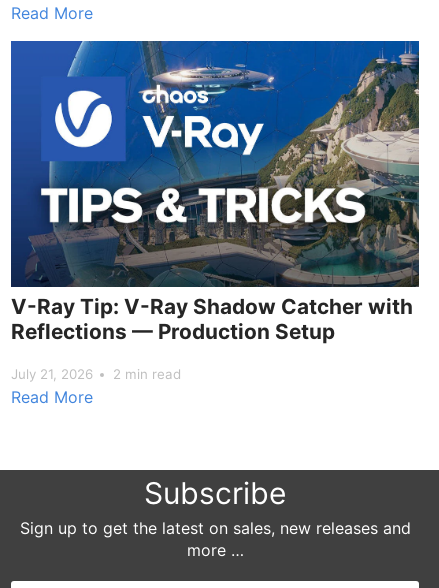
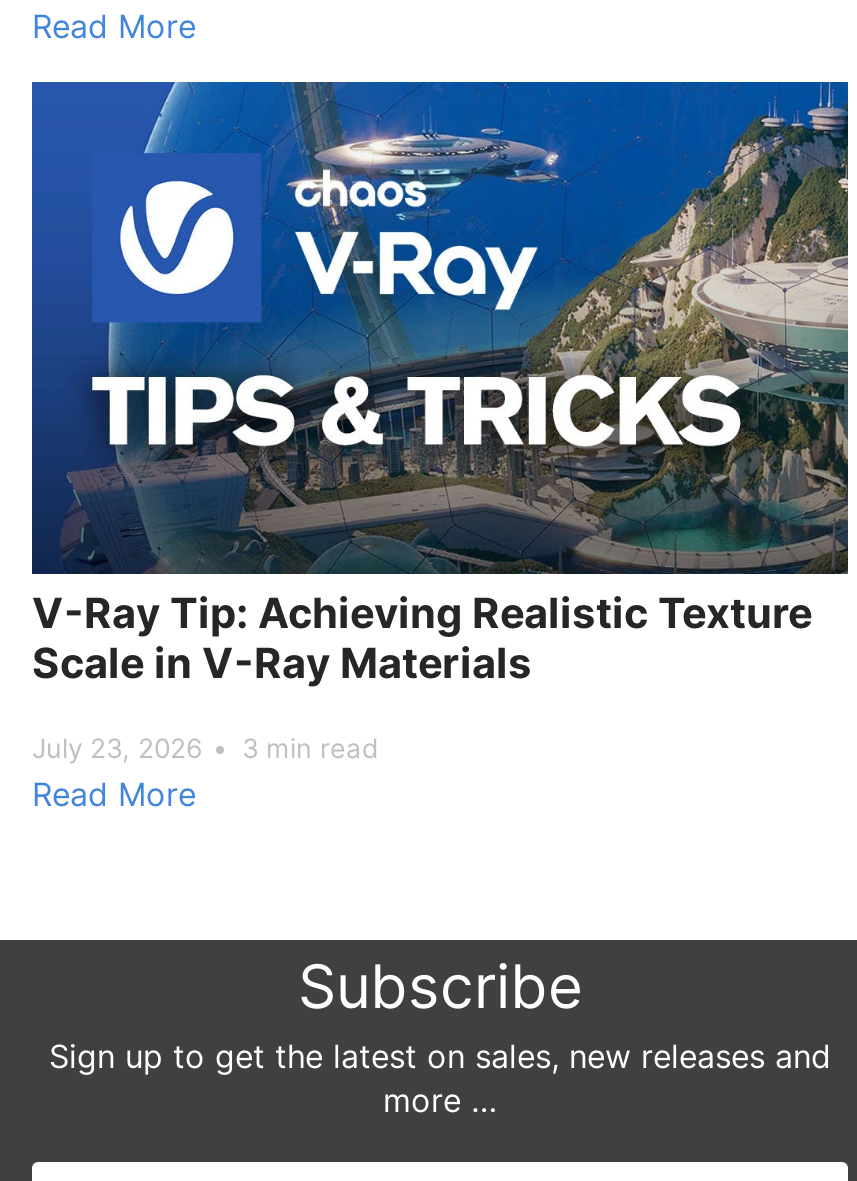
- V-Ray Tip: V-Ray Shadow Catcher with
- Reflections — Production Setup
+ V-Ray Tip: Achieving Realistic Texture
+ Scale in V-Ray Materials

- July 21, 2026
- 2 min read
+ July 23, 2026
+ 3 min read
